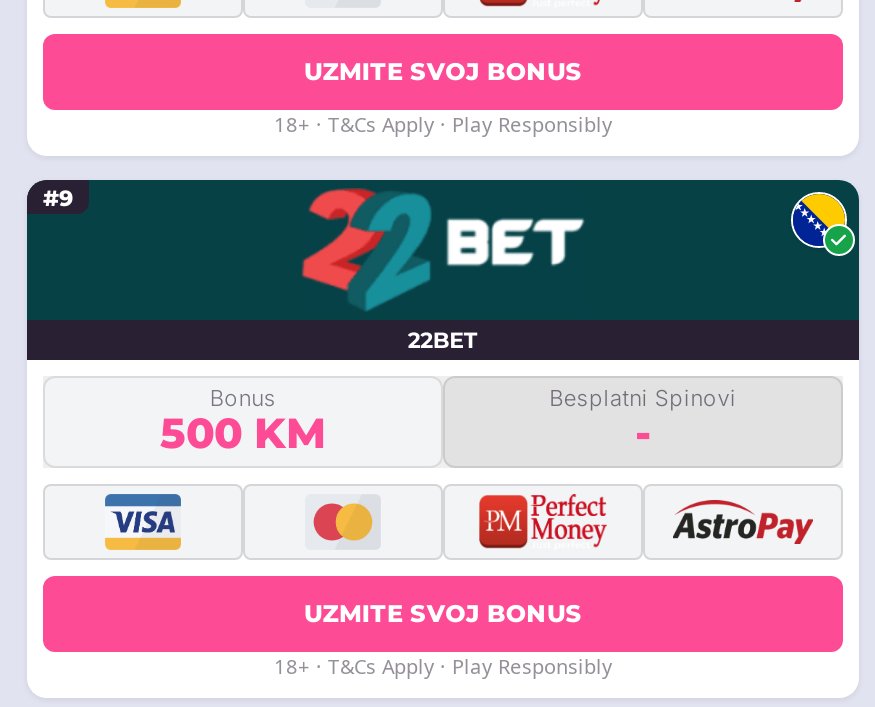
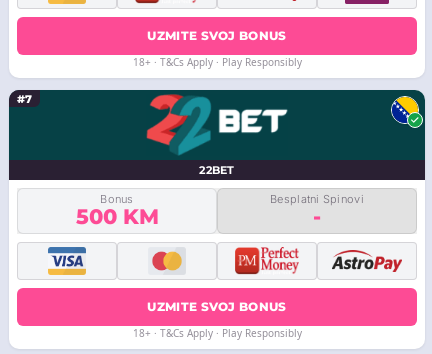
- #9
+ #7
